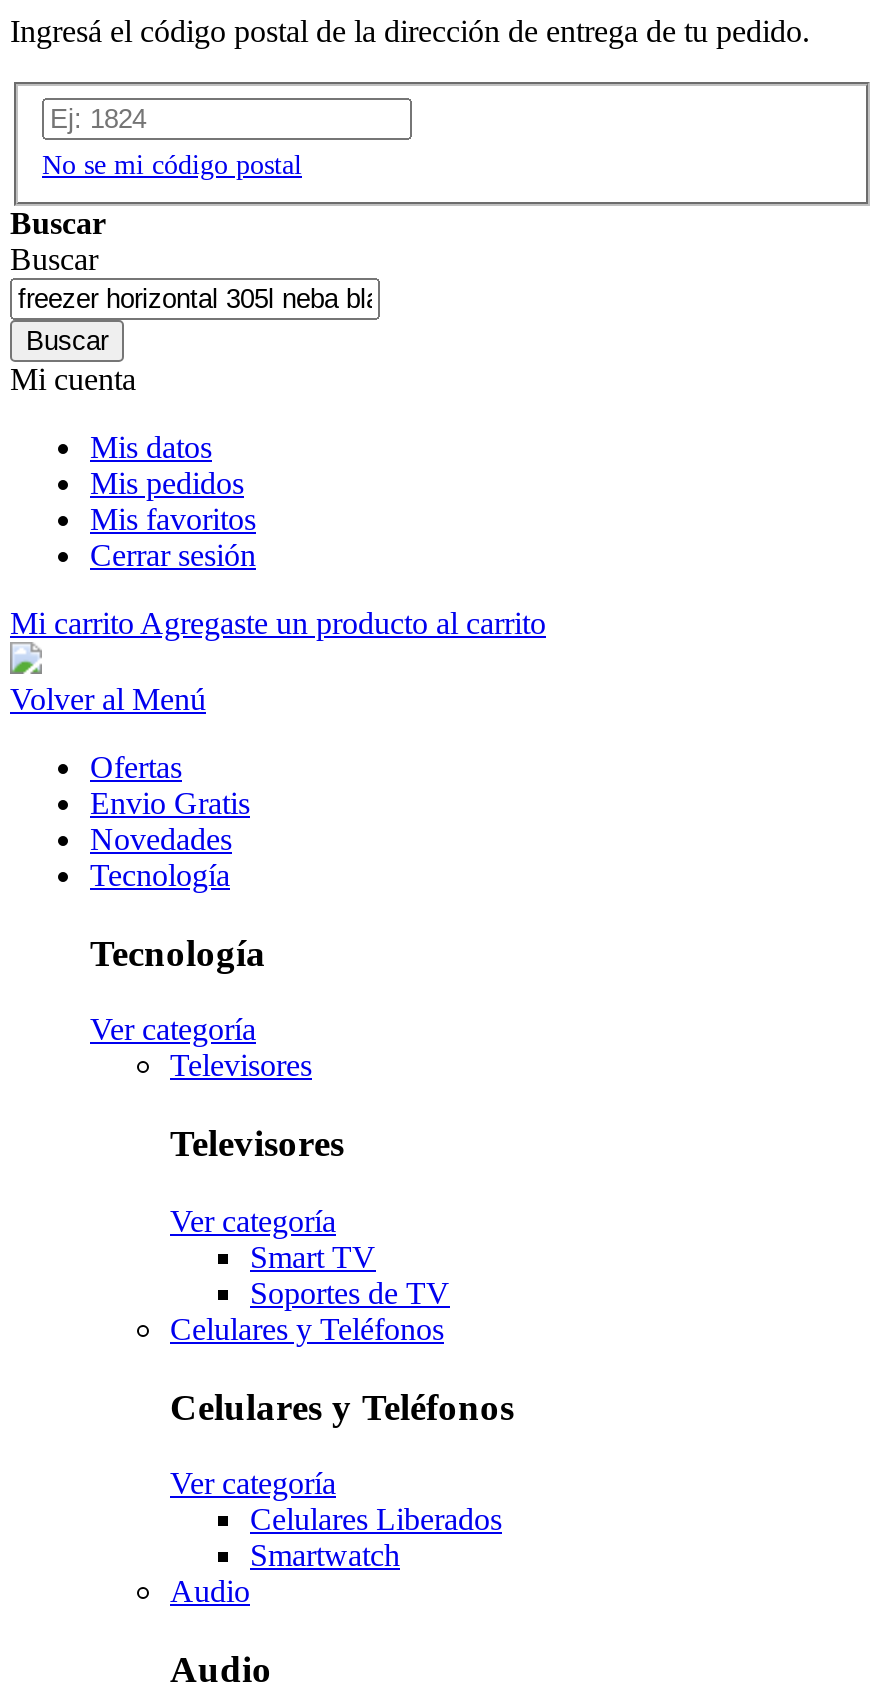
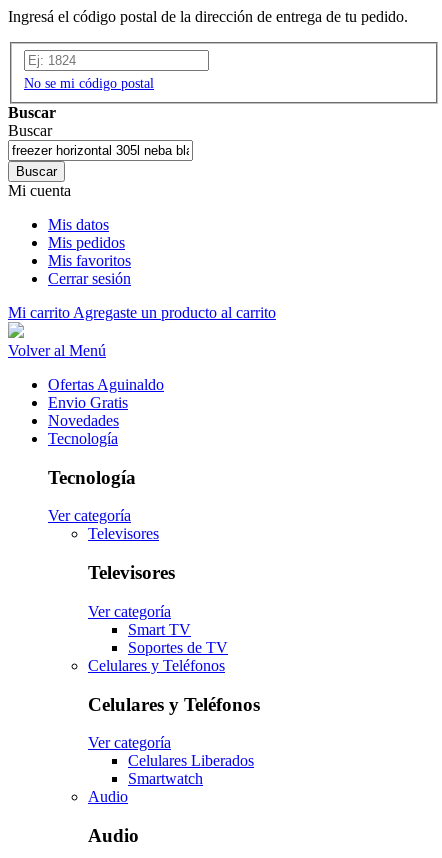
- Ofertas
+ Ofertas Aguinaldo
